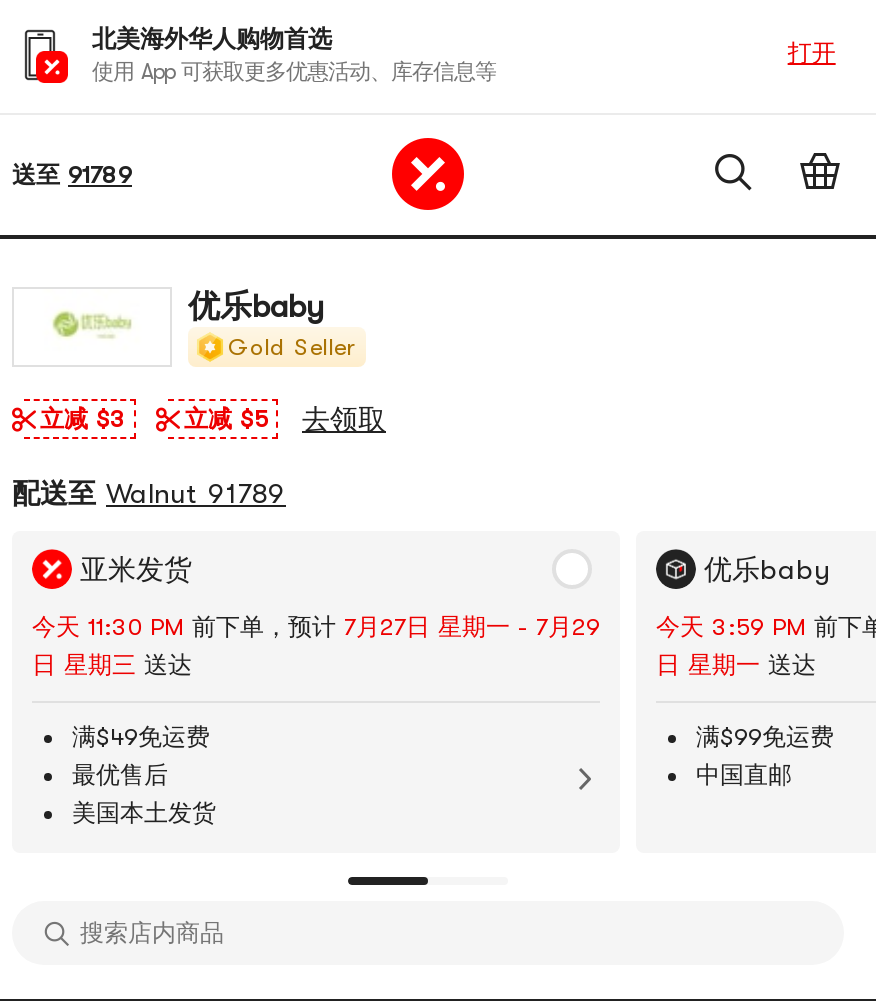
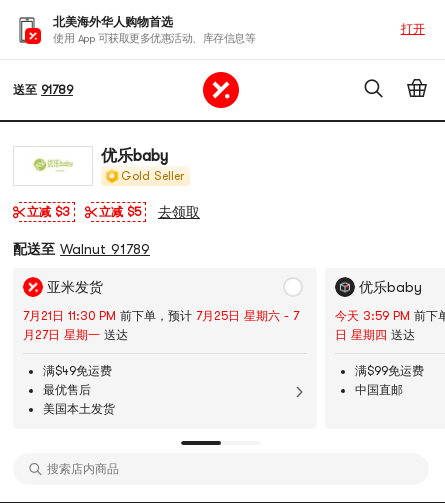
- 今天 11:30 PM前下单，预计7月27日 星期一 - 7月29
- 日 星期三送达
+ 7月21日 11:30 PM前下单，预计7月25日 星期六 - 7
+ 月27日 星期一送达

- 日 星期一送达
+ 日 星期四送达
